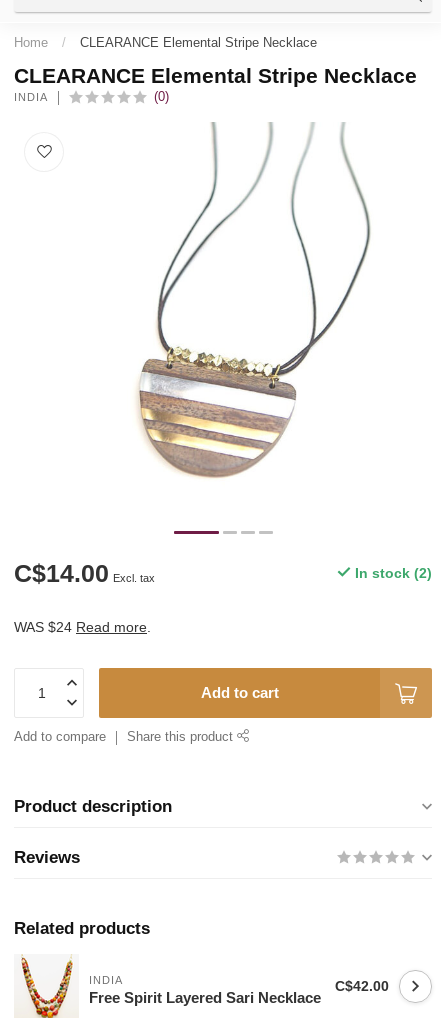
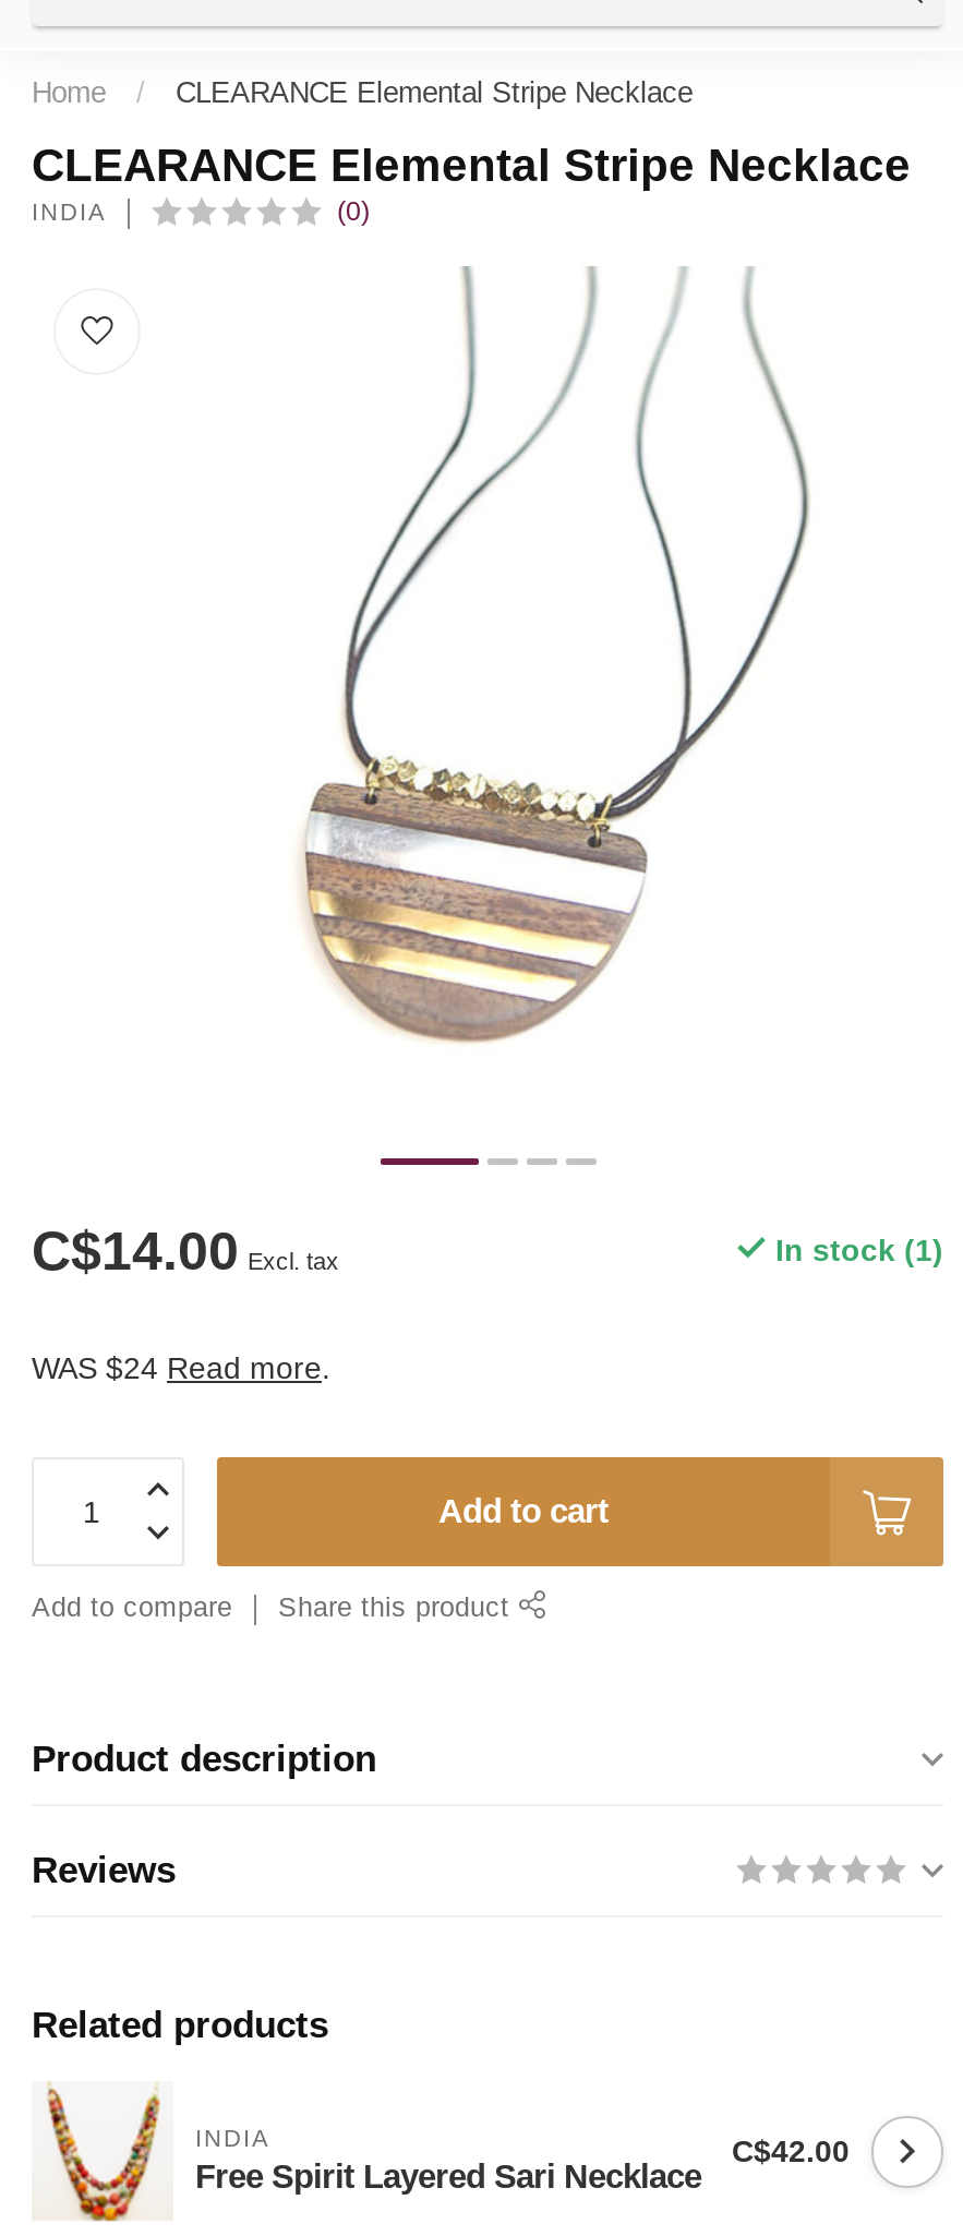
- In stock (2)
+ In stock (1)
